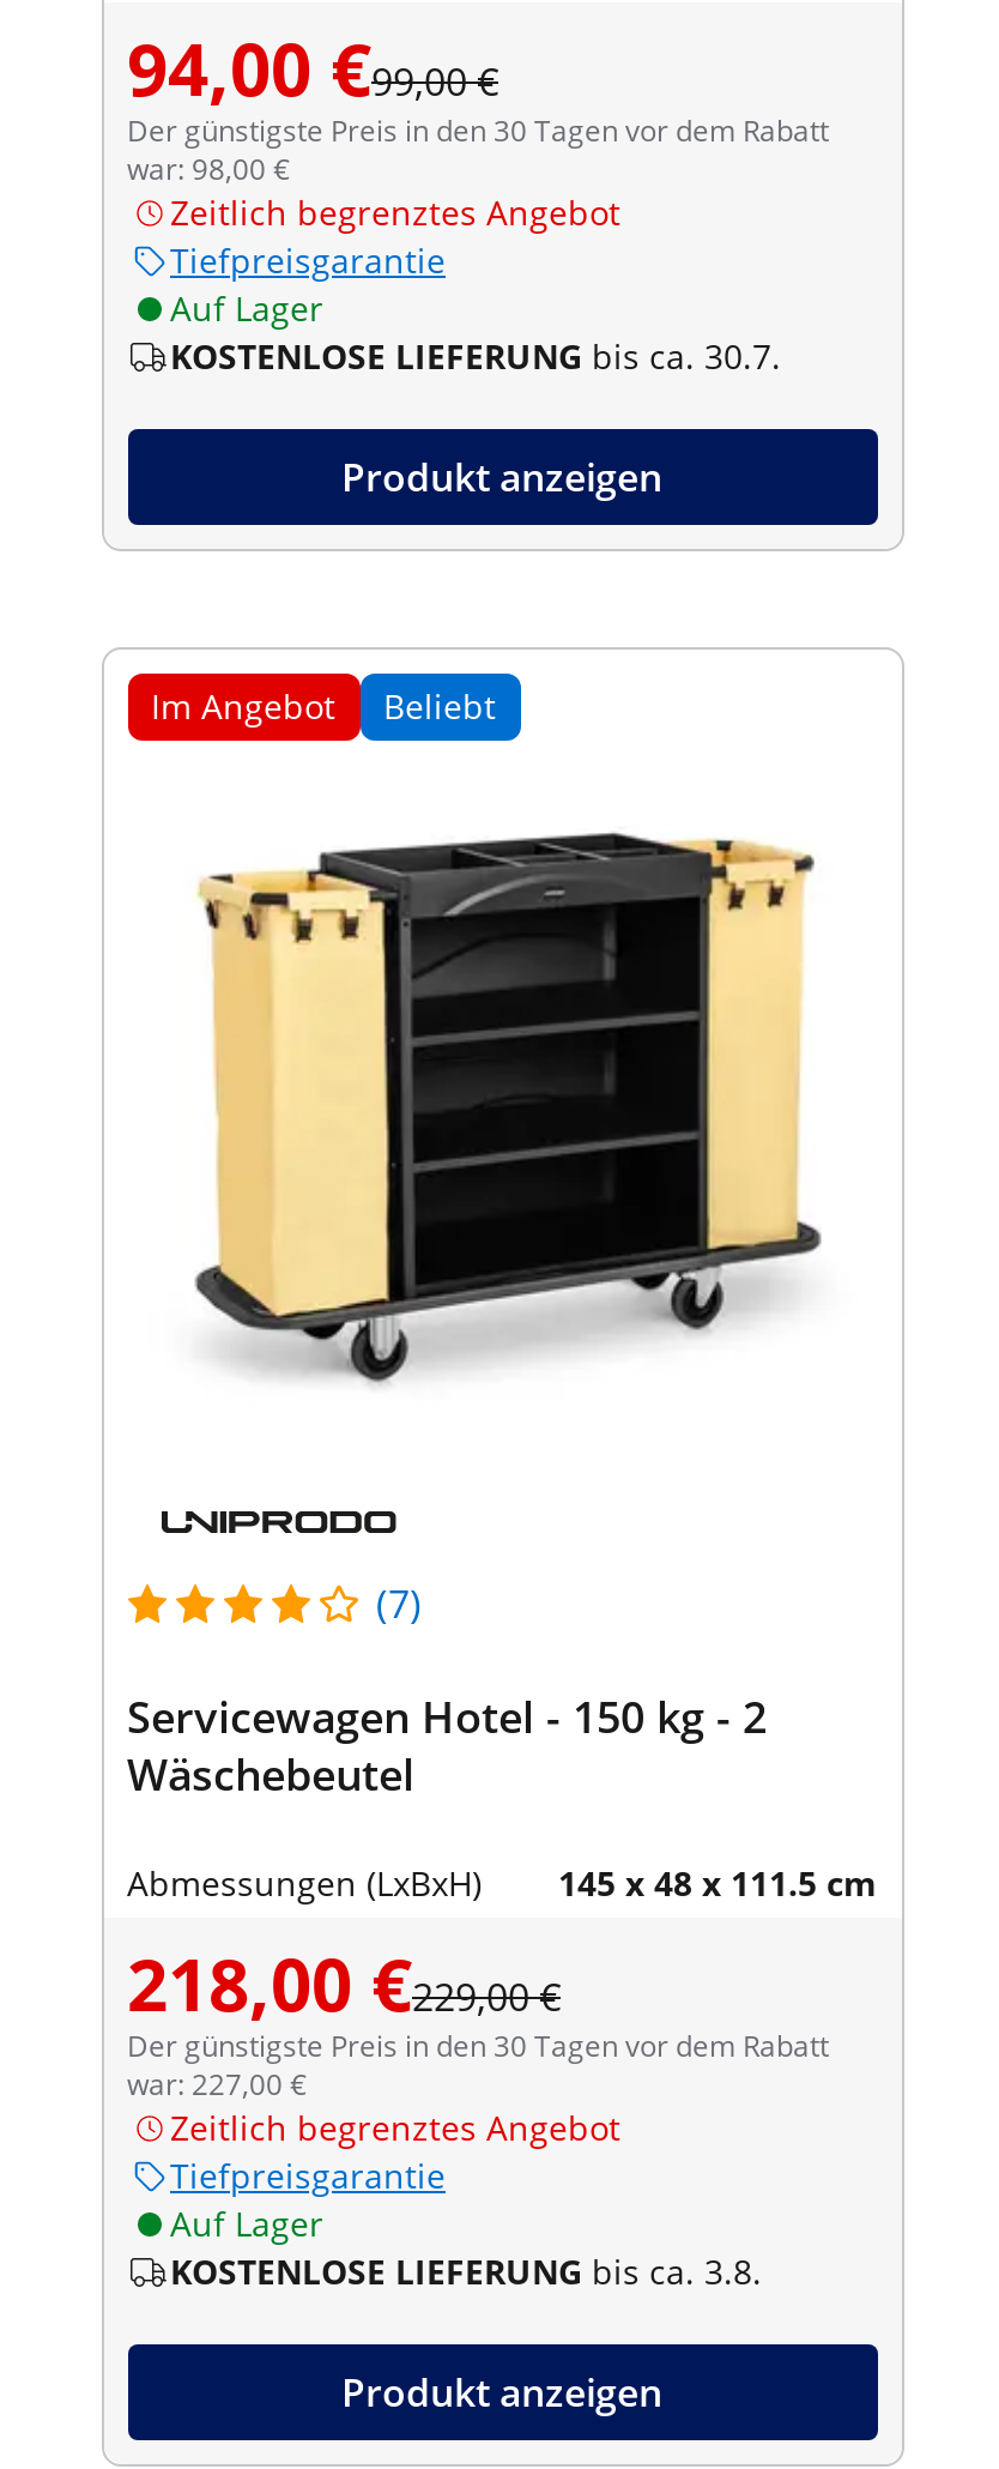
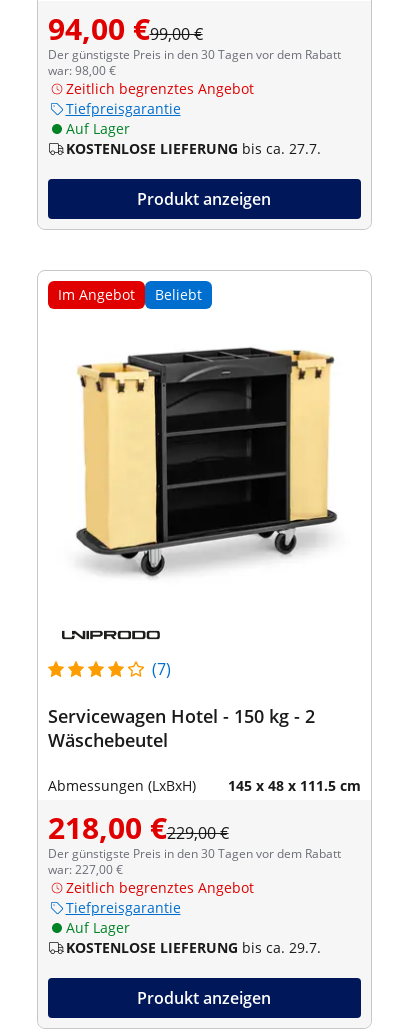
- KOSTENLOSE LIEFERUNG bis ca. 30.7.
+ KOSTENLOSE LIEFERUNG bis ca. 27.7.

- KOSTENLOSE LIEFERUNG bis ca. 3.8.
+ KOSTENLOSE LIEFERUNG bis ca. 29.7.
